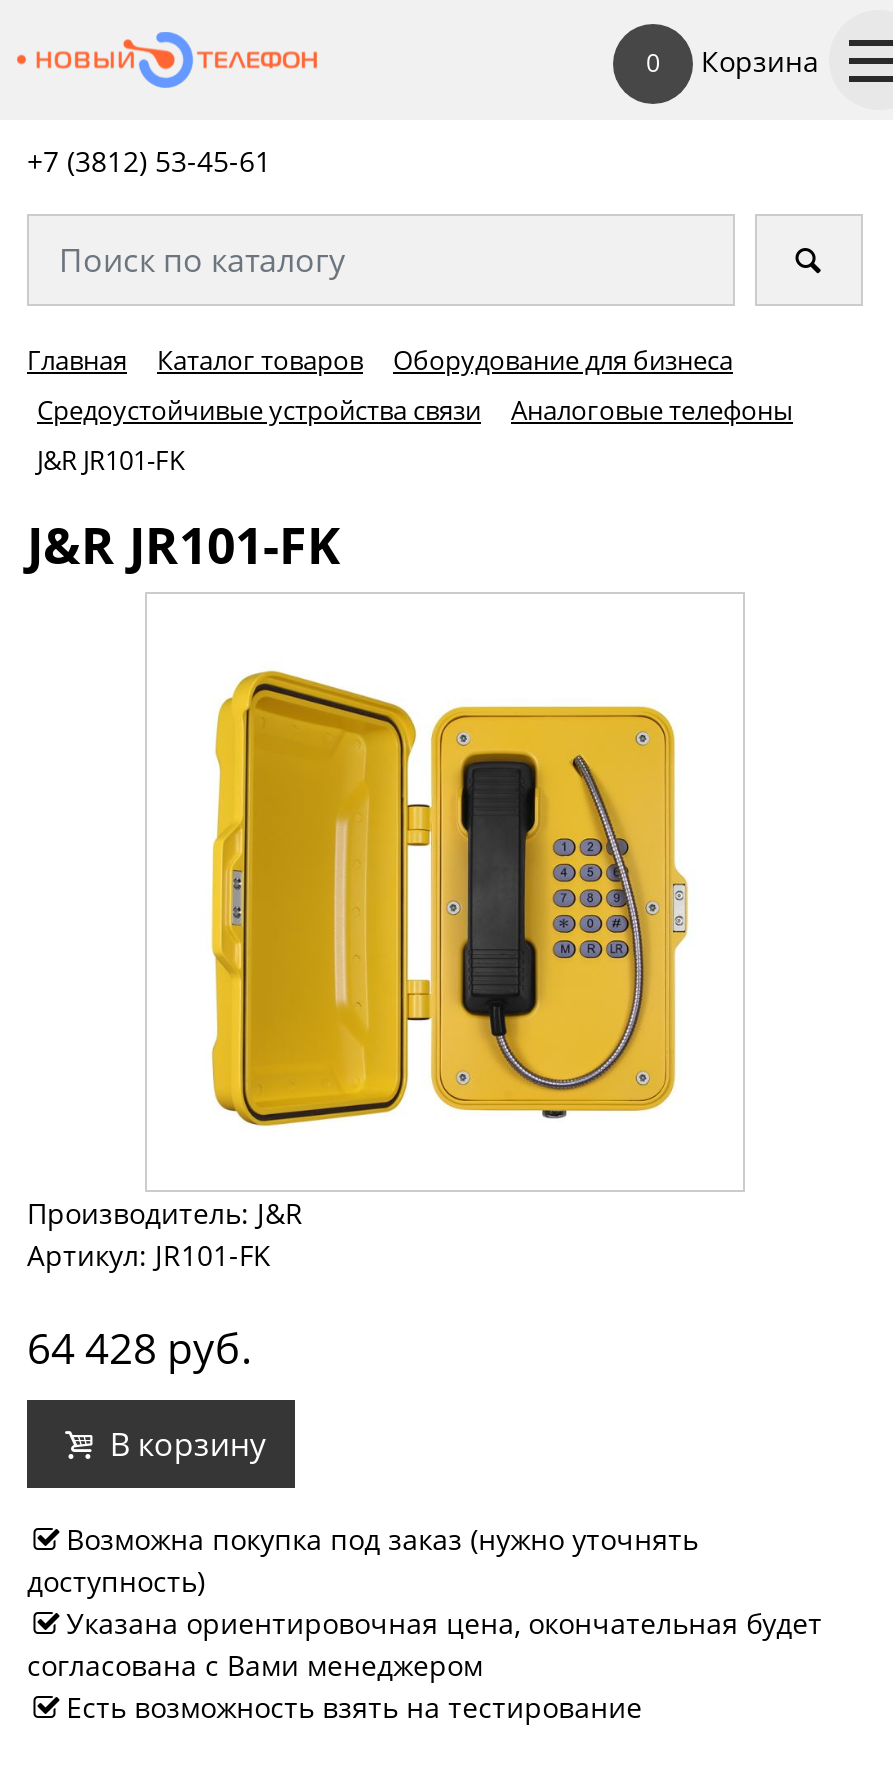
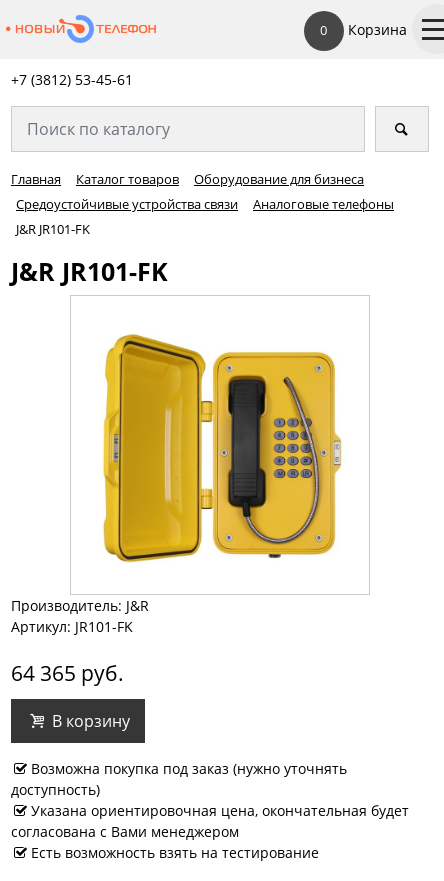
- 64 428 руб.
+ 64 365 руб.
